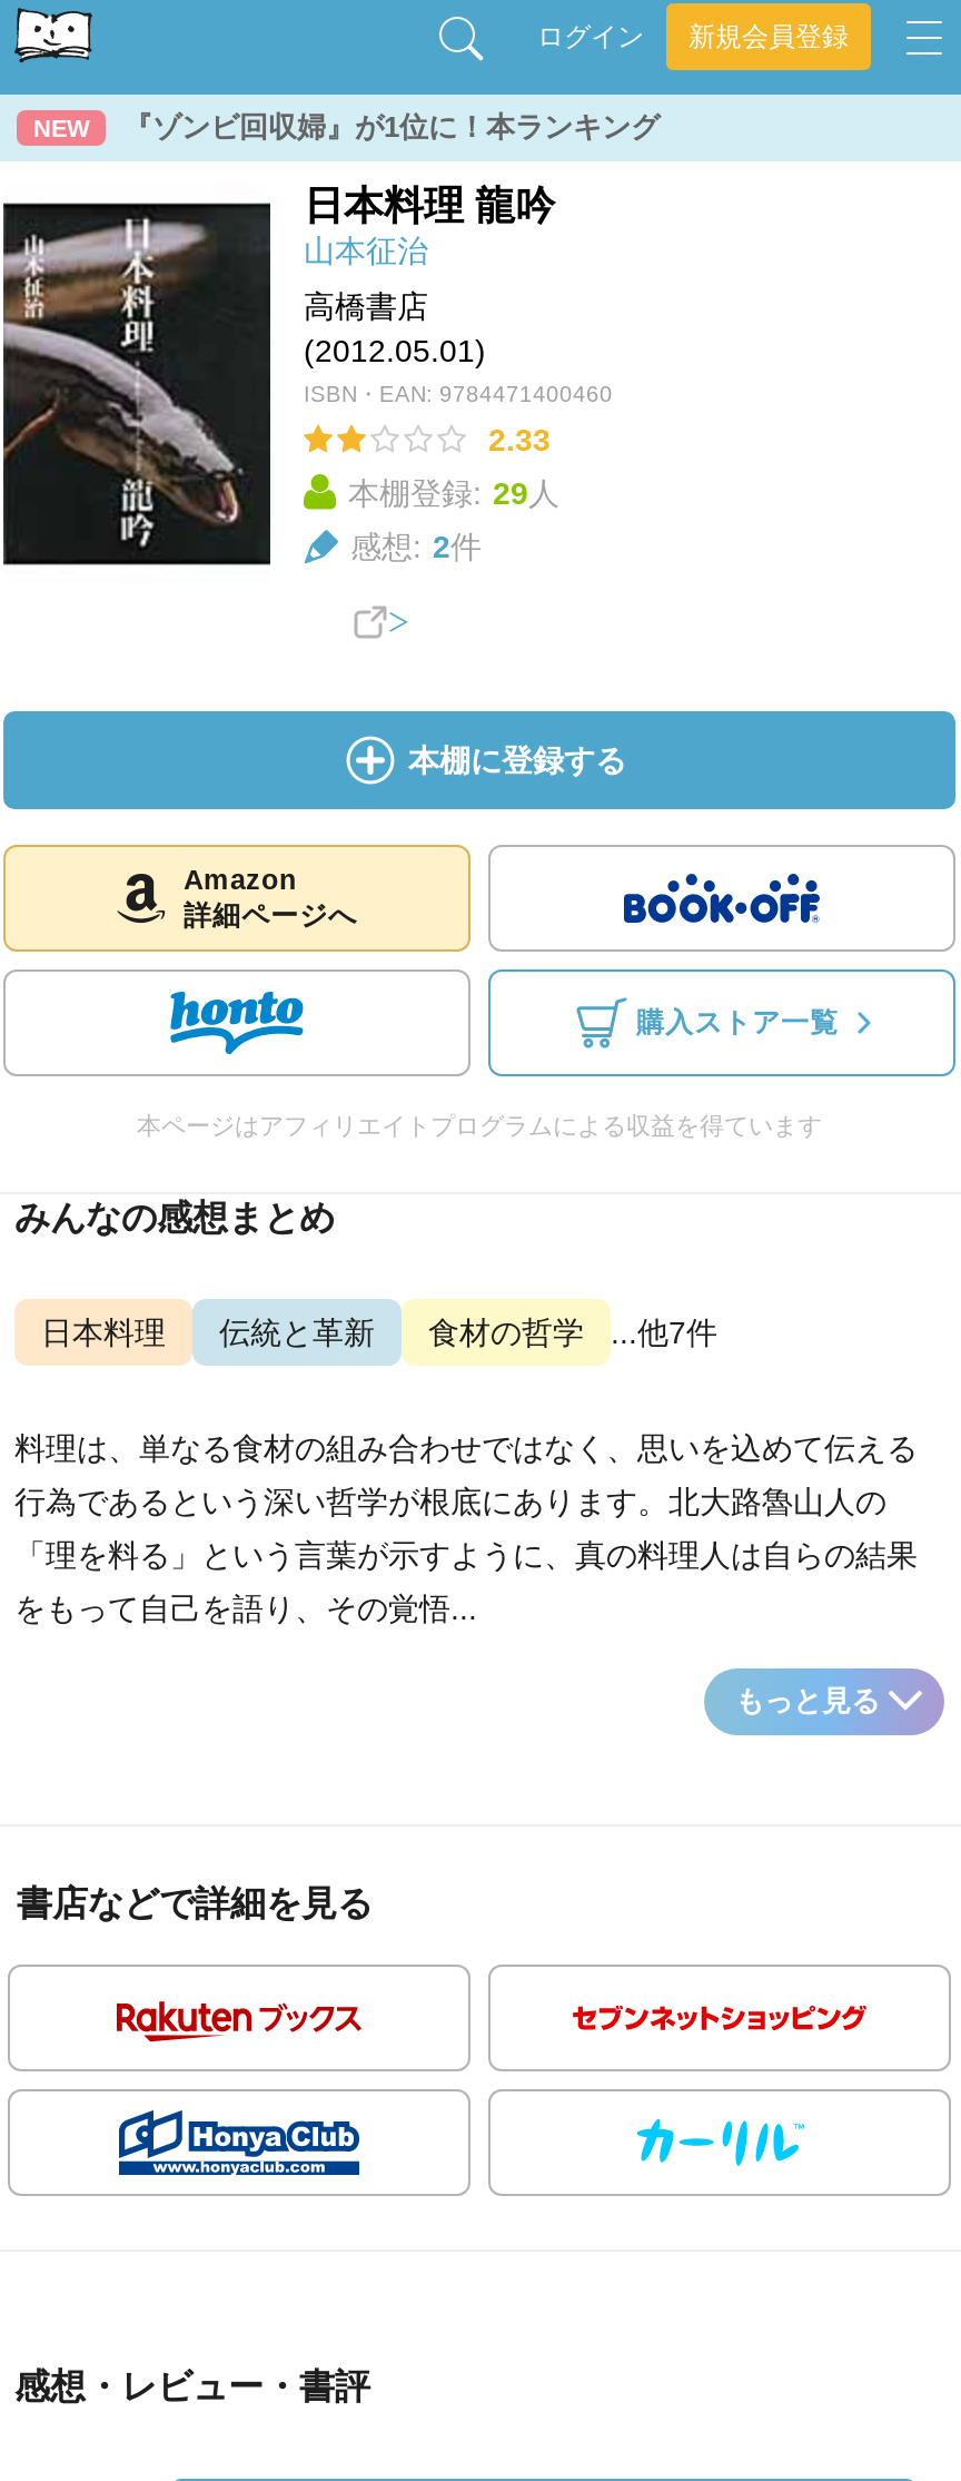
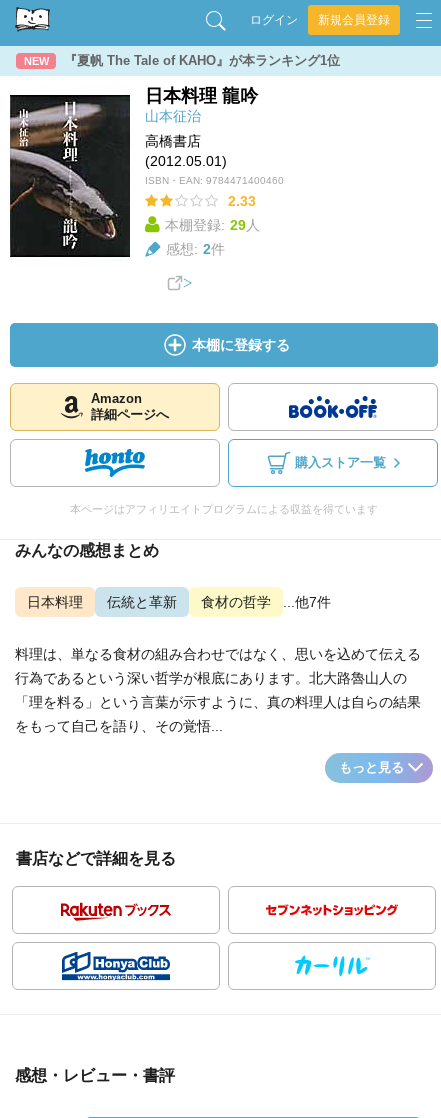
- 『ゾンビ回収婦』が1位に！本ランキング
+ 『夏帆 The Tale of KAHO』が本ランキング1位
